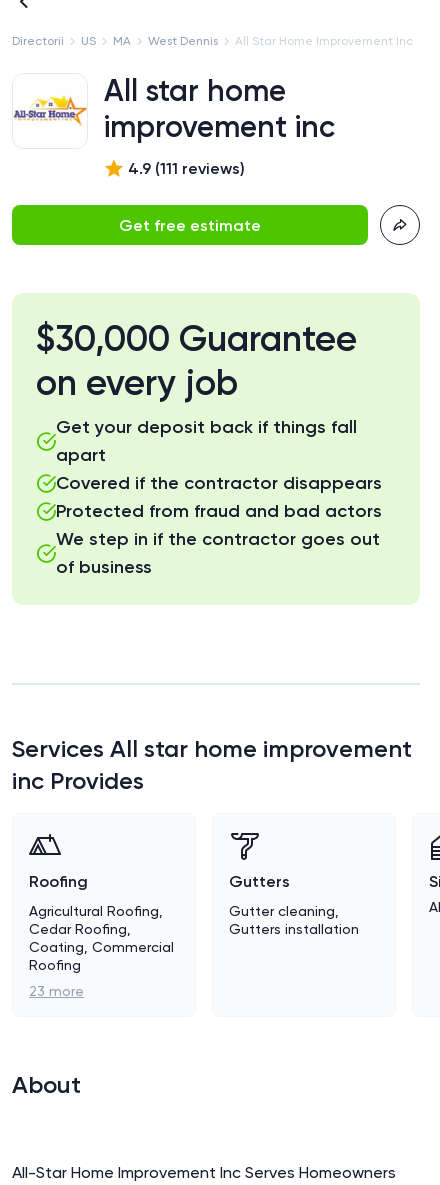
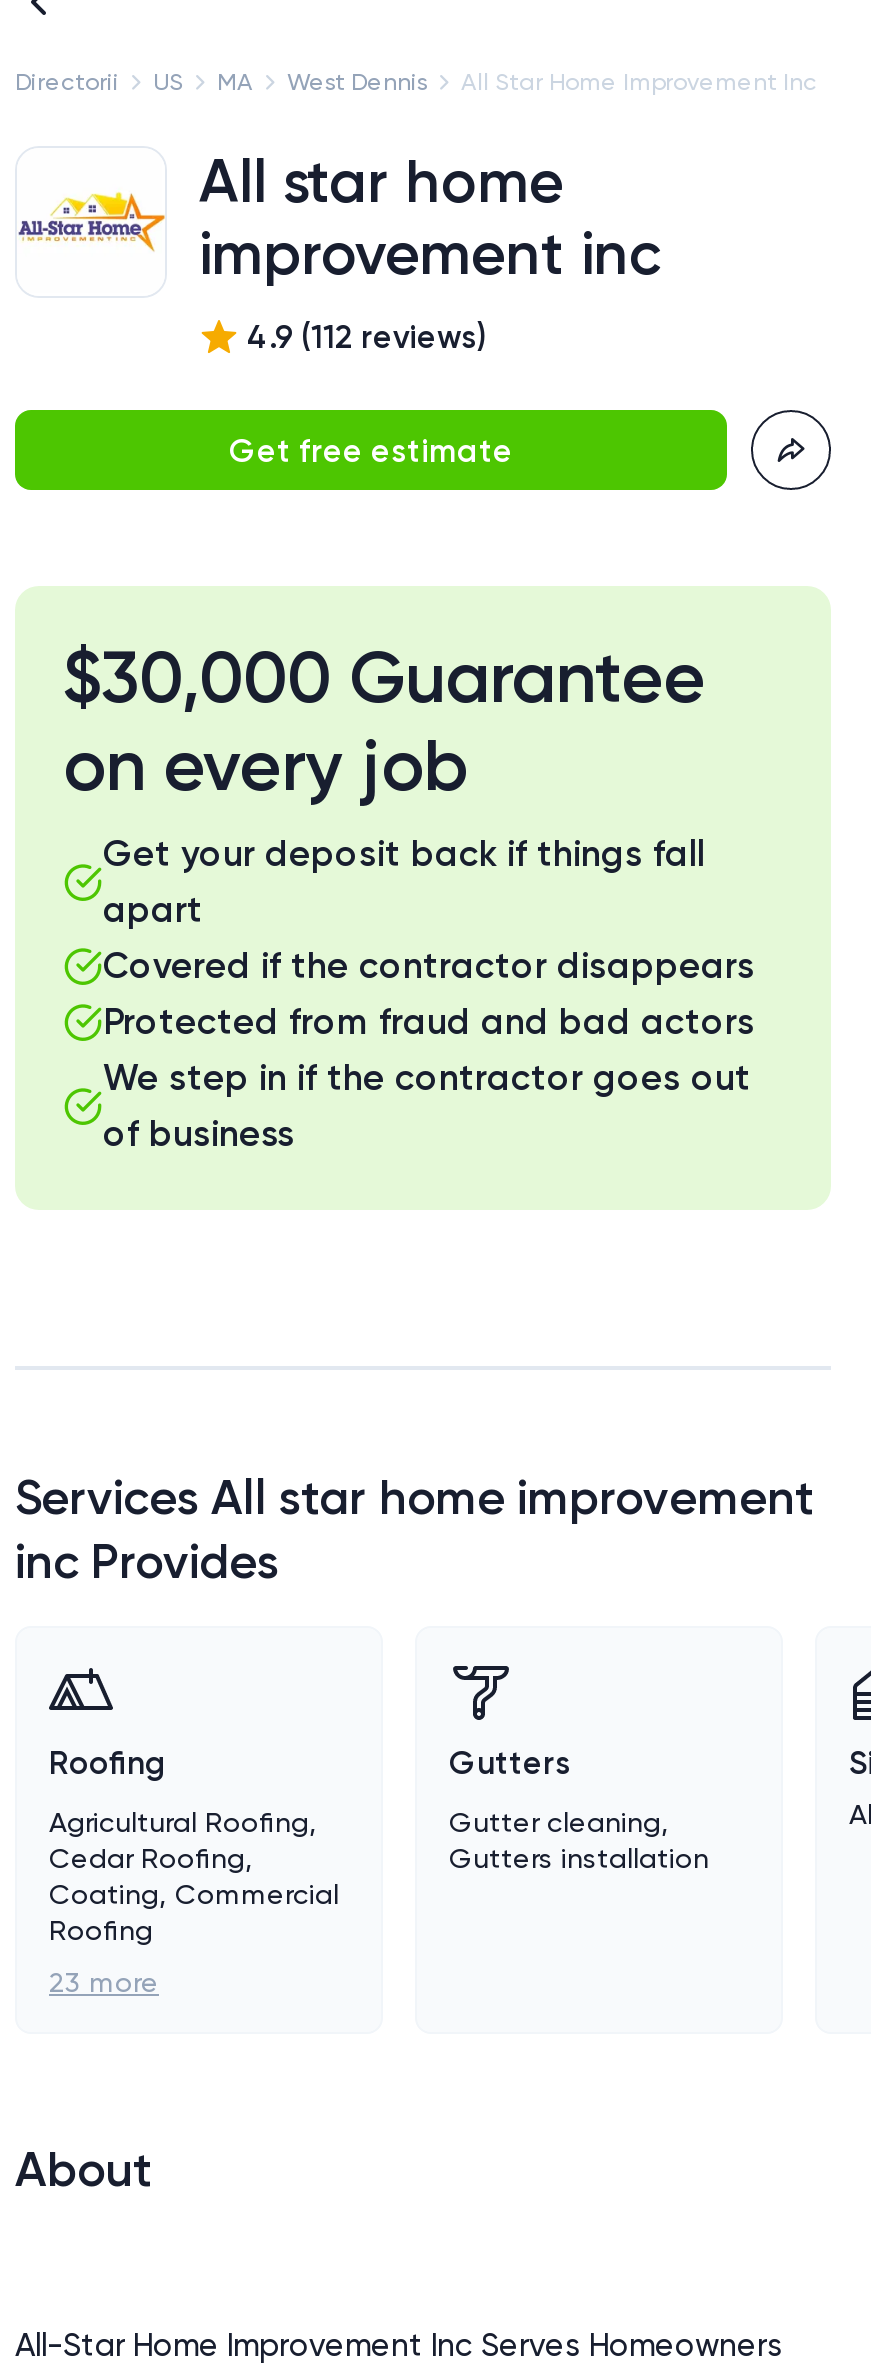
- 4.9 (111 reviews)
+ 4.9 (112 reviews)
